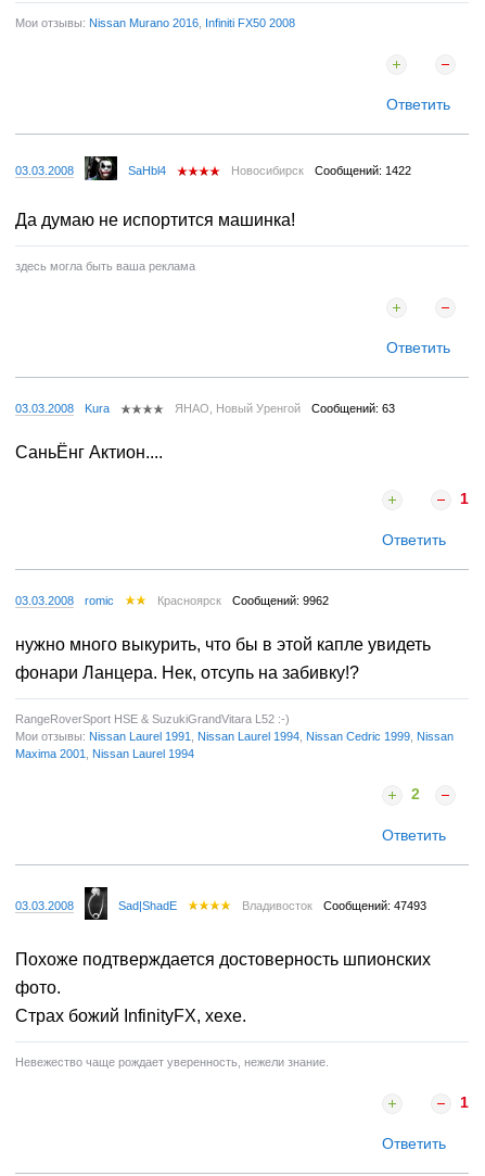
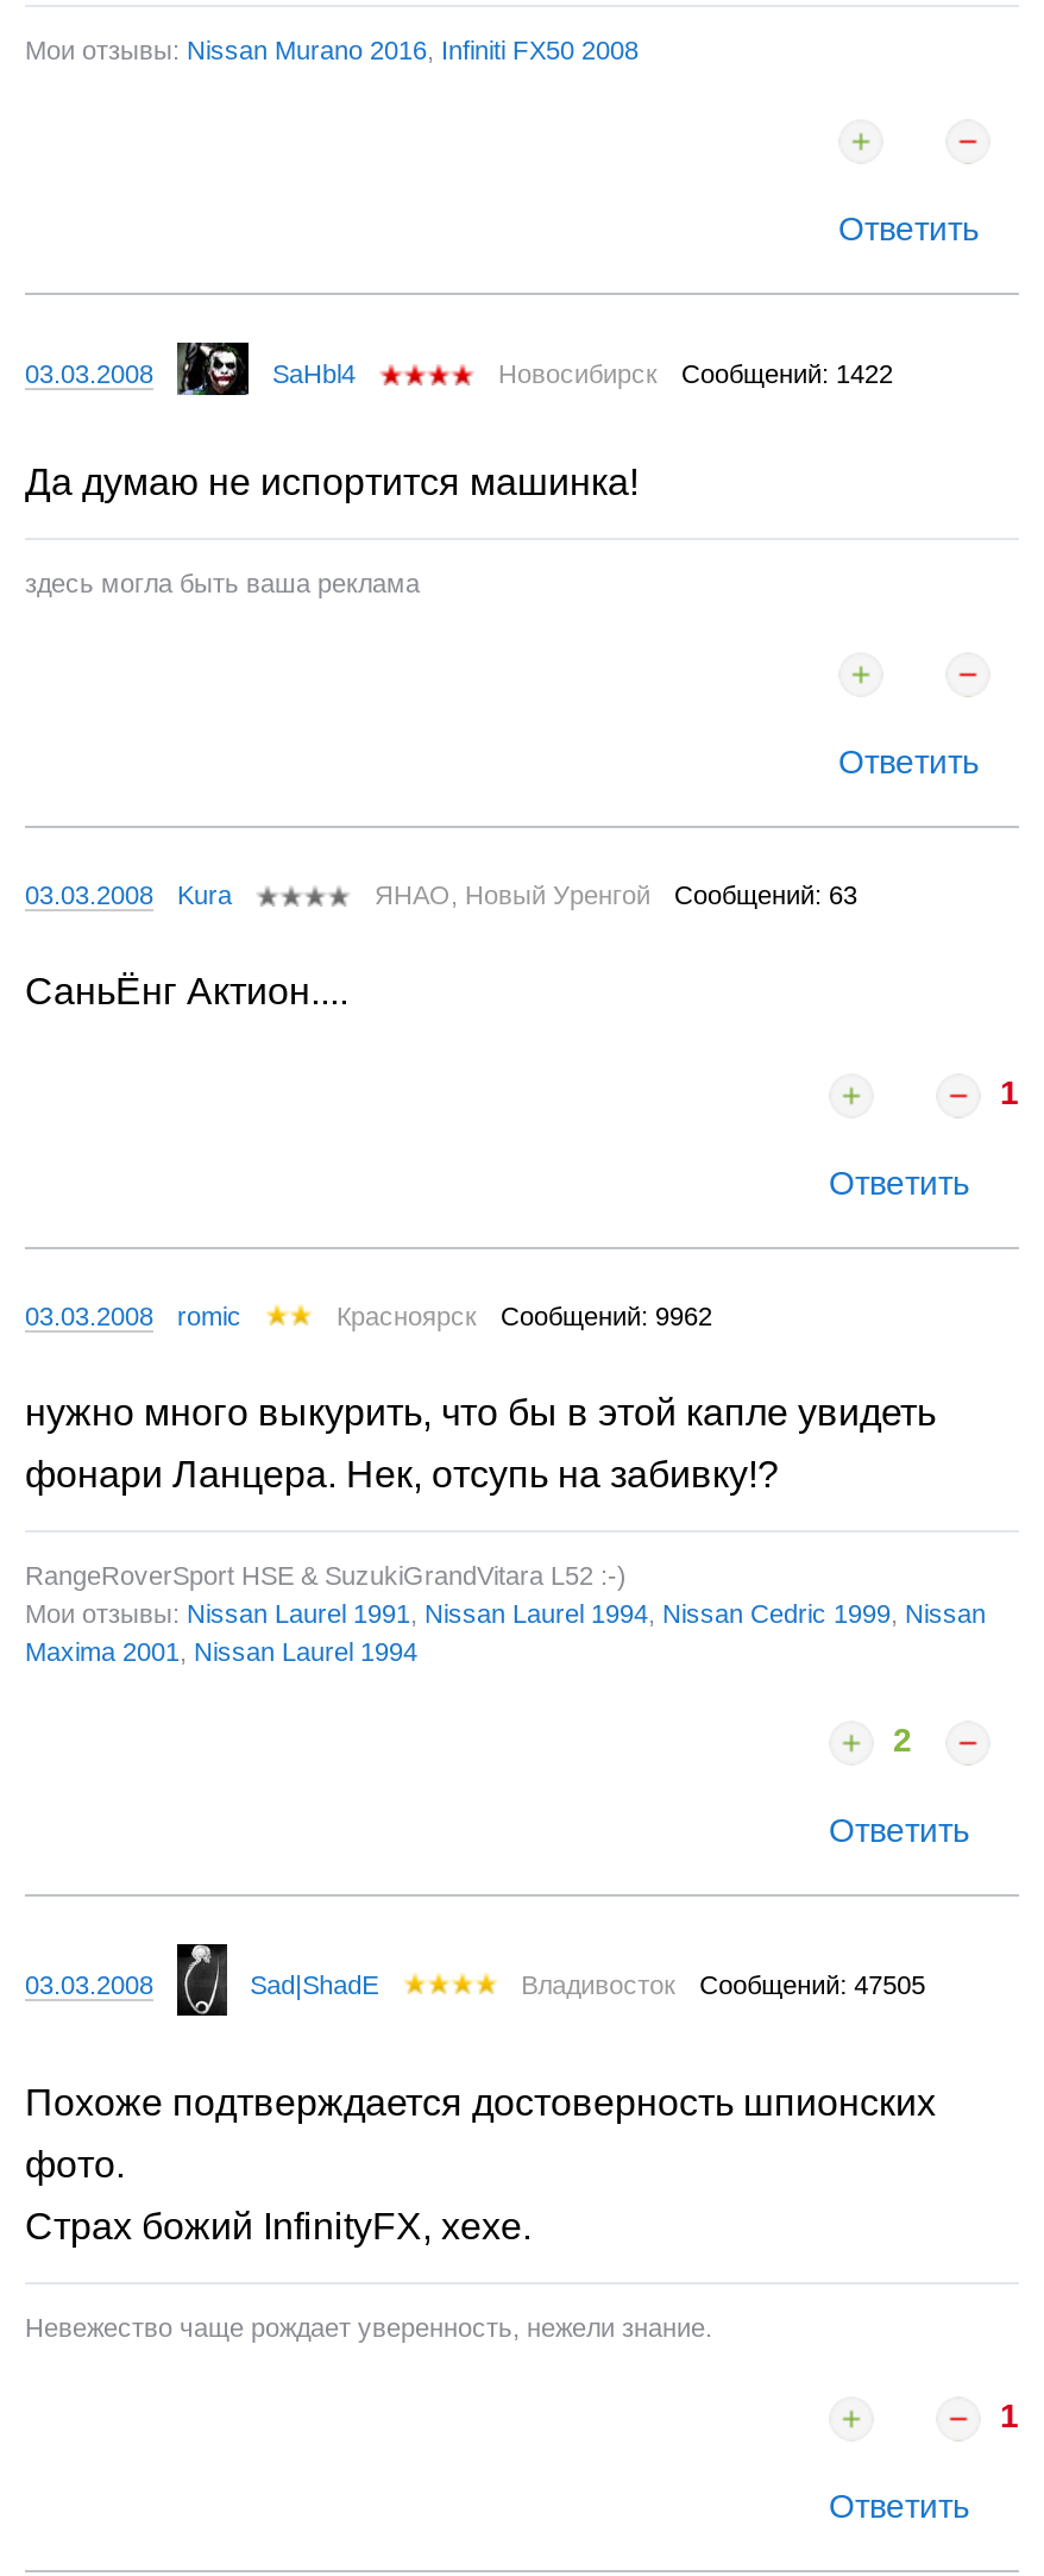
- Владивосток Сообщений: 47493
+ Владивосток Сообщений: 47505
